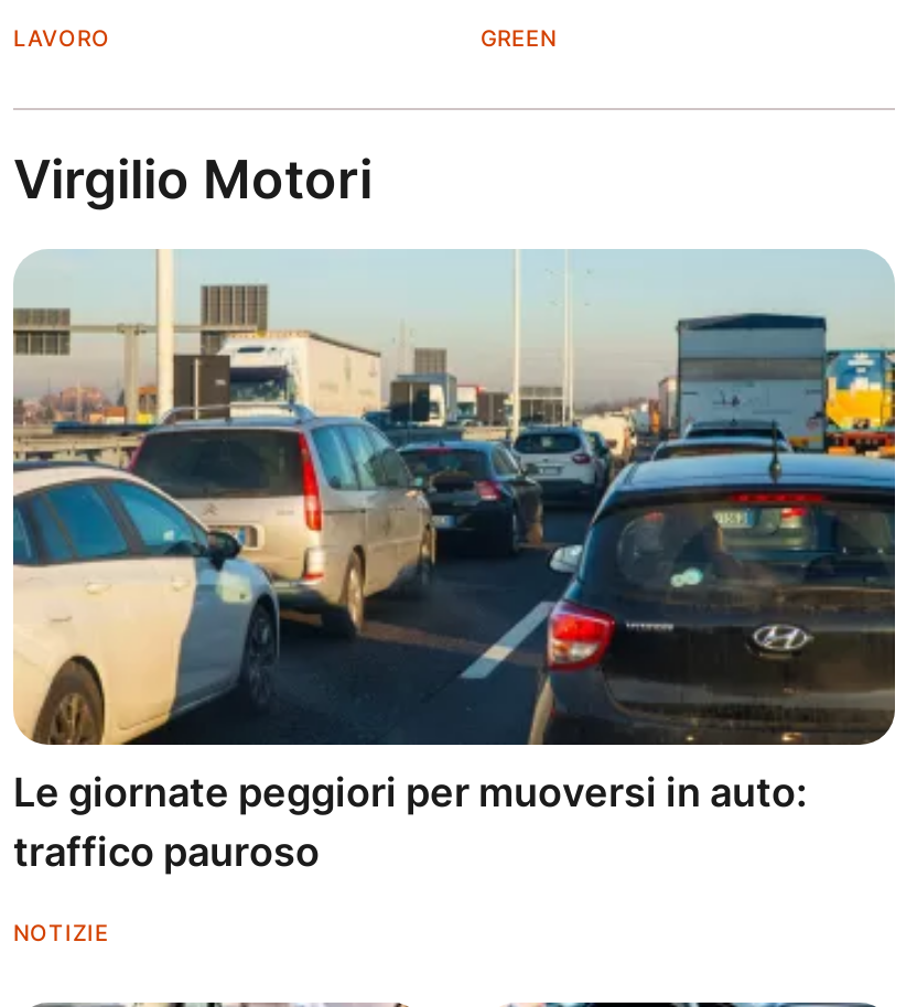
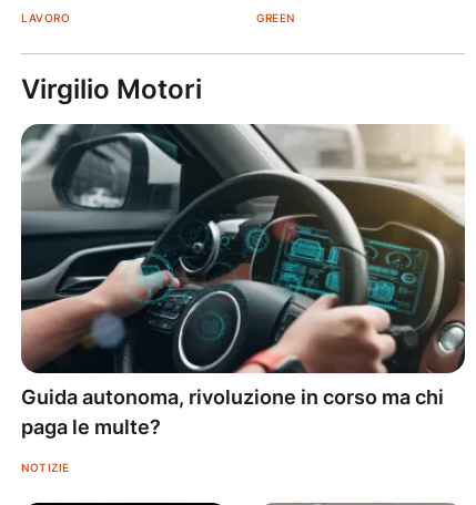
- [image]
- Le giornate peggiori per muoversi in auto:
- traffico pauroso
+ [image]
+ Guida autonoma, rivoluzione in corso ma chi
+ paga le multe?
